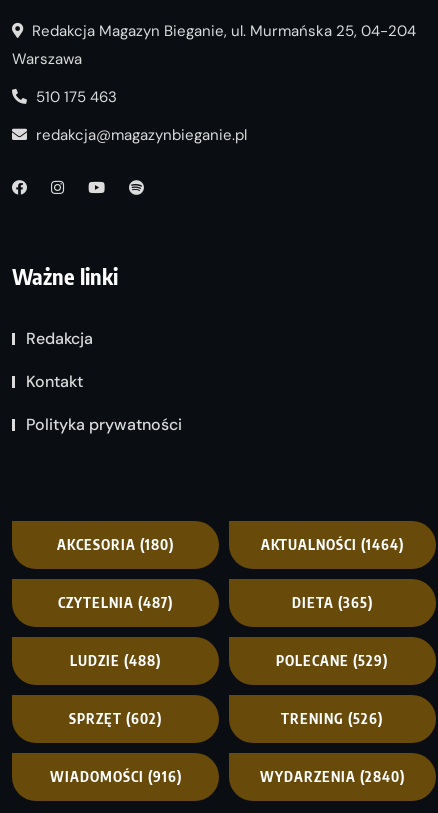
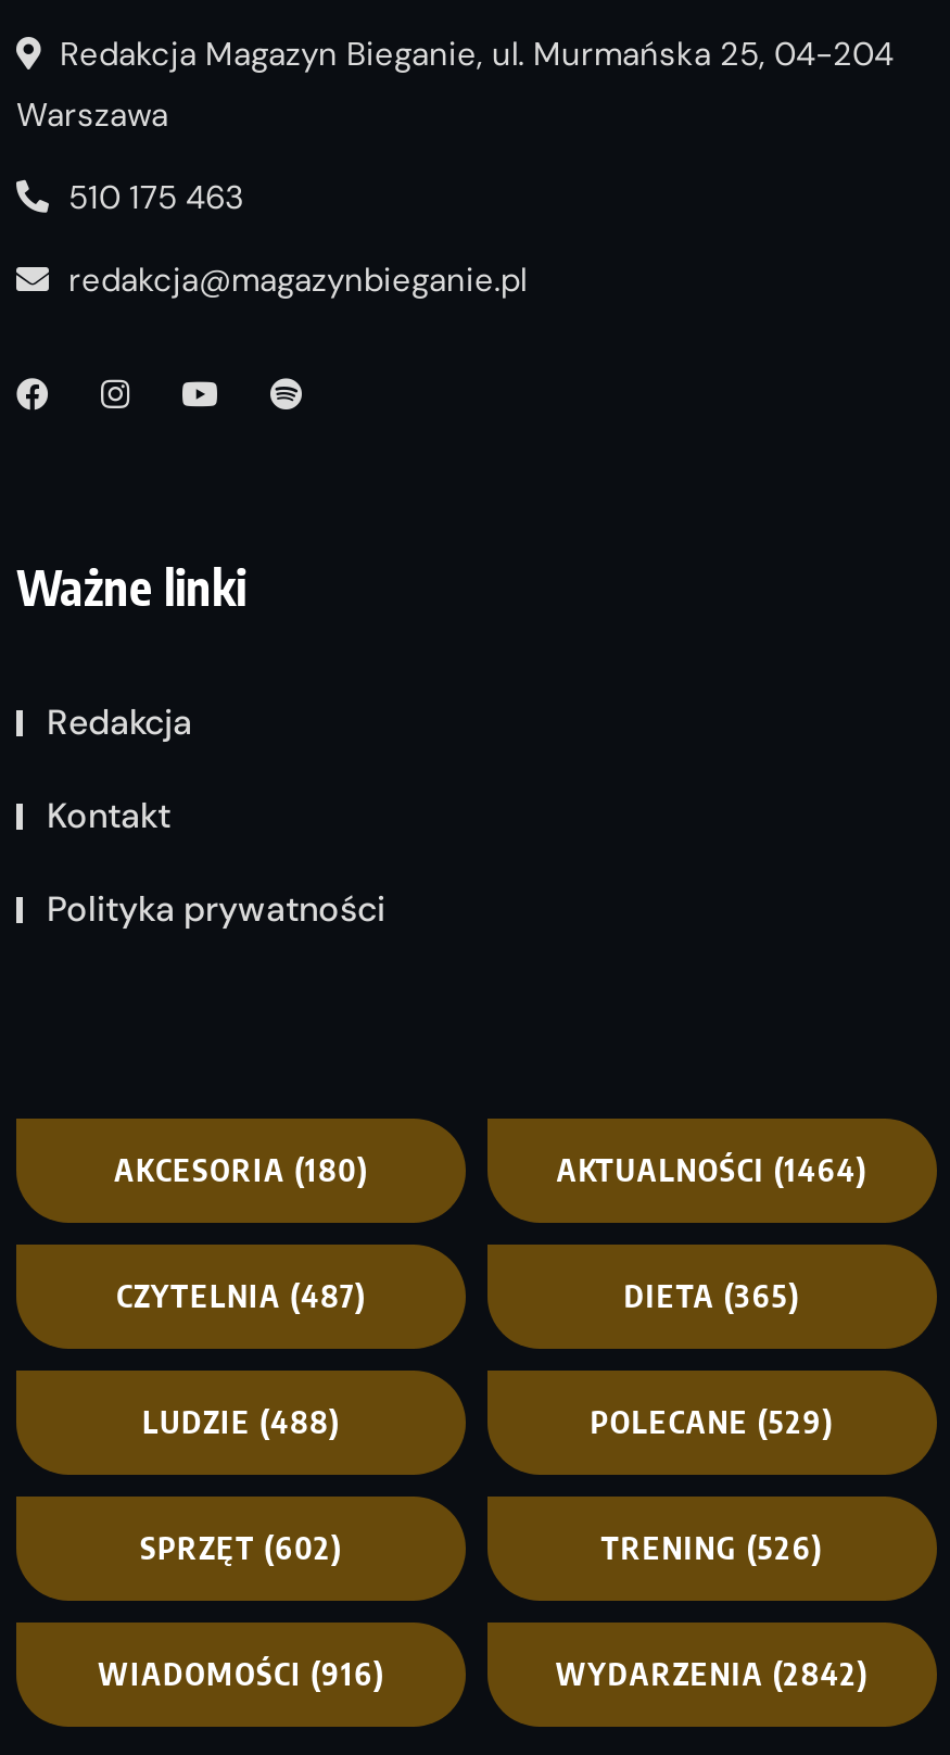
- WYDARZENIA (2840)
+ WYDARZENIA (2842)
